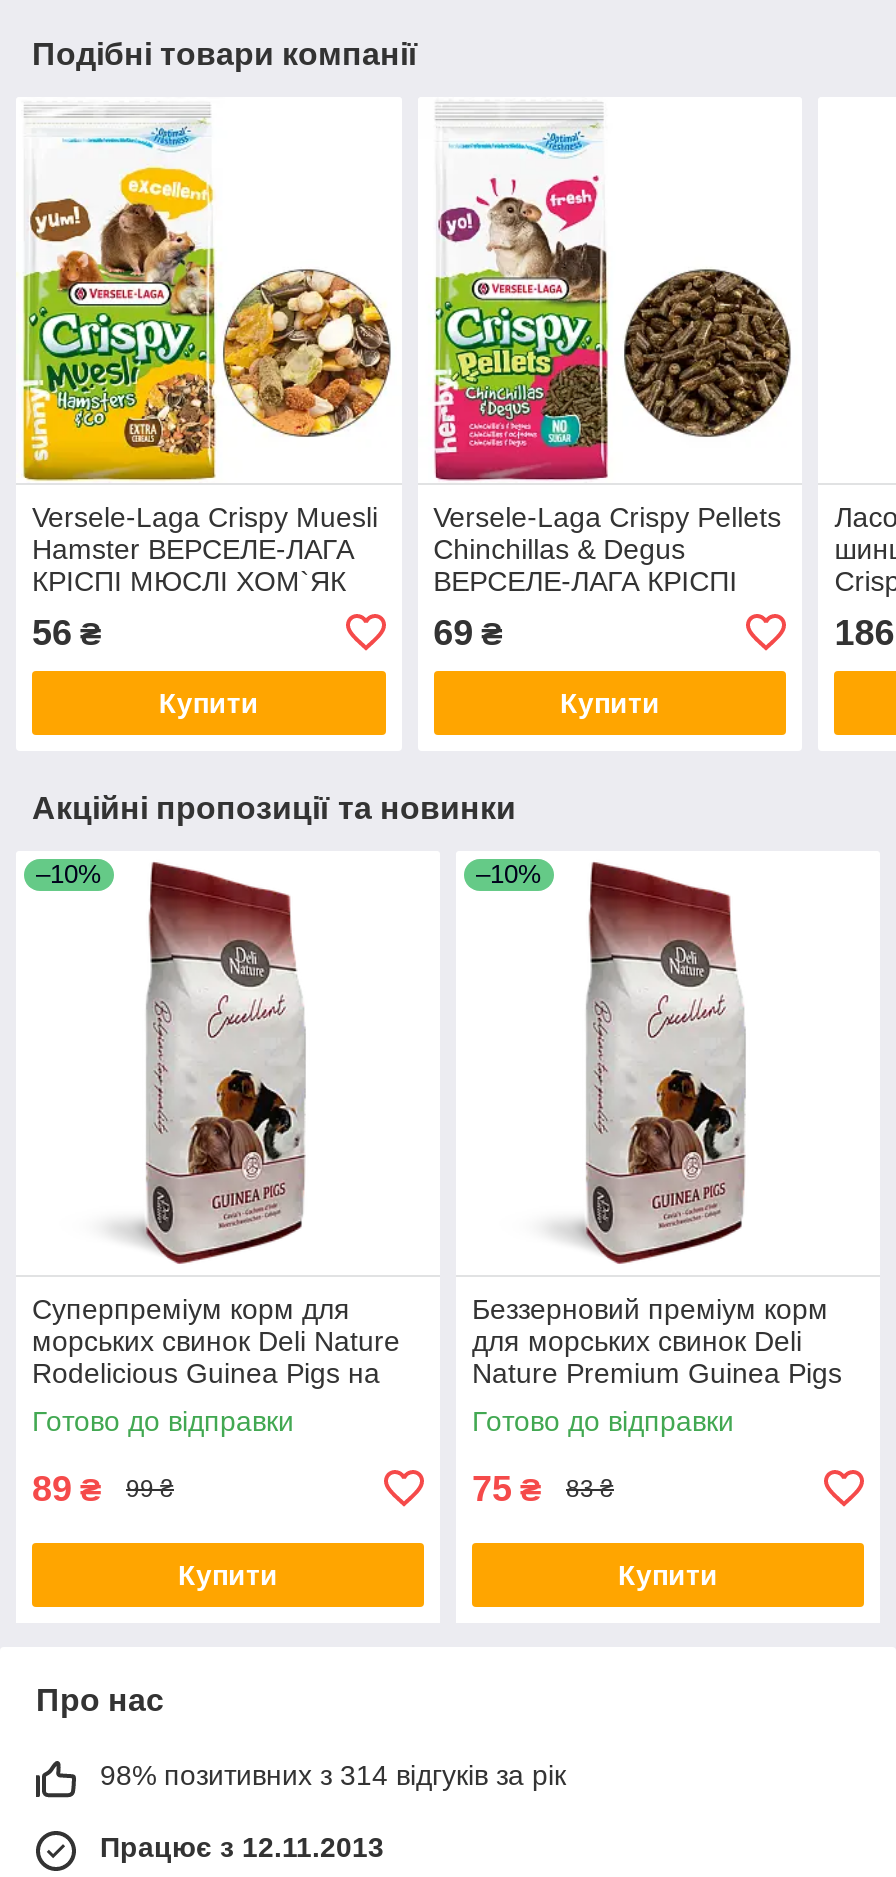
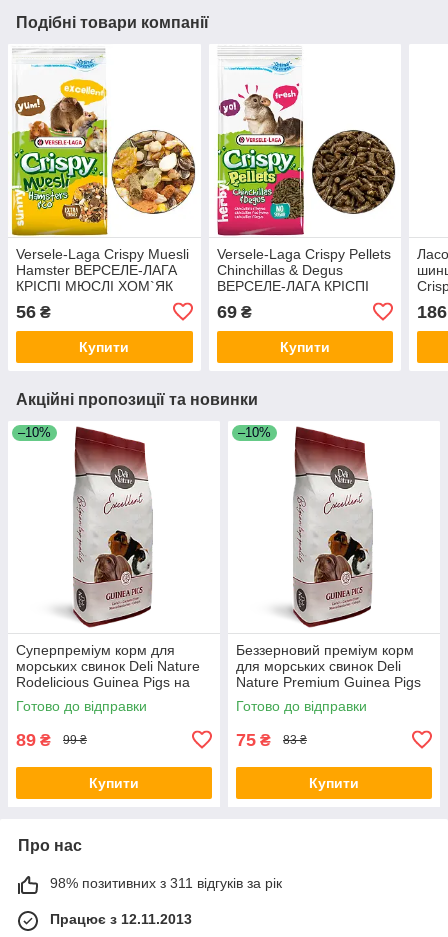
- 98% позитивних з 314 відгуків за рік
+ 98% позитивних з 311 відгуків за рік
